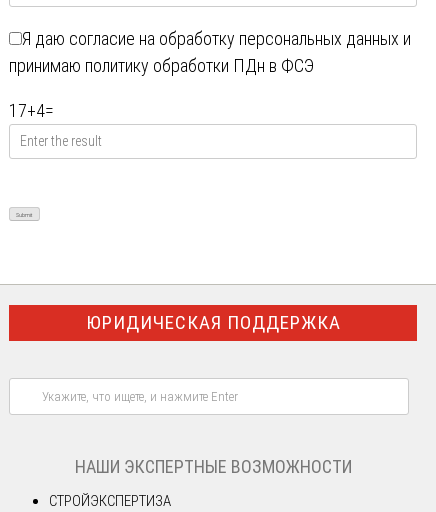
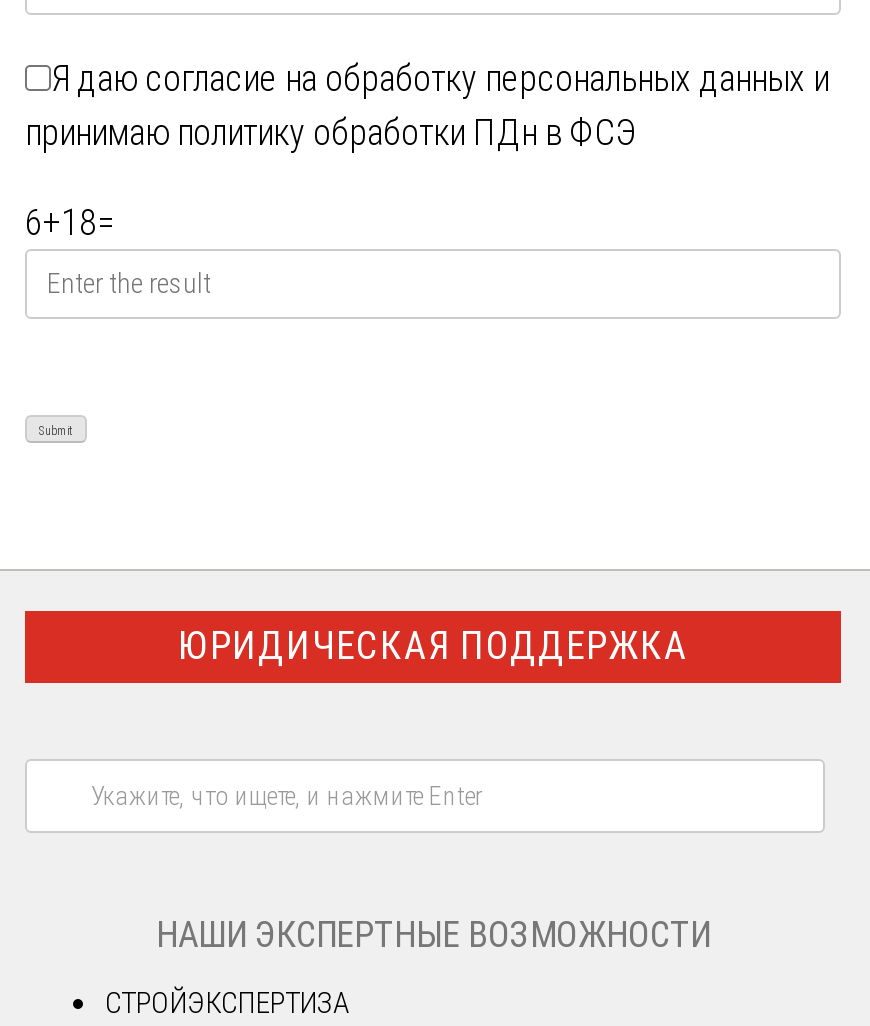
- 17+4=
+ 6+18=
